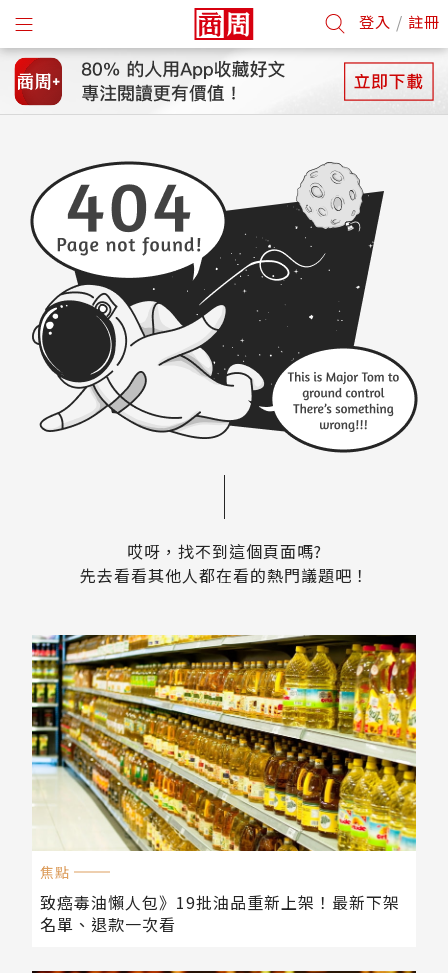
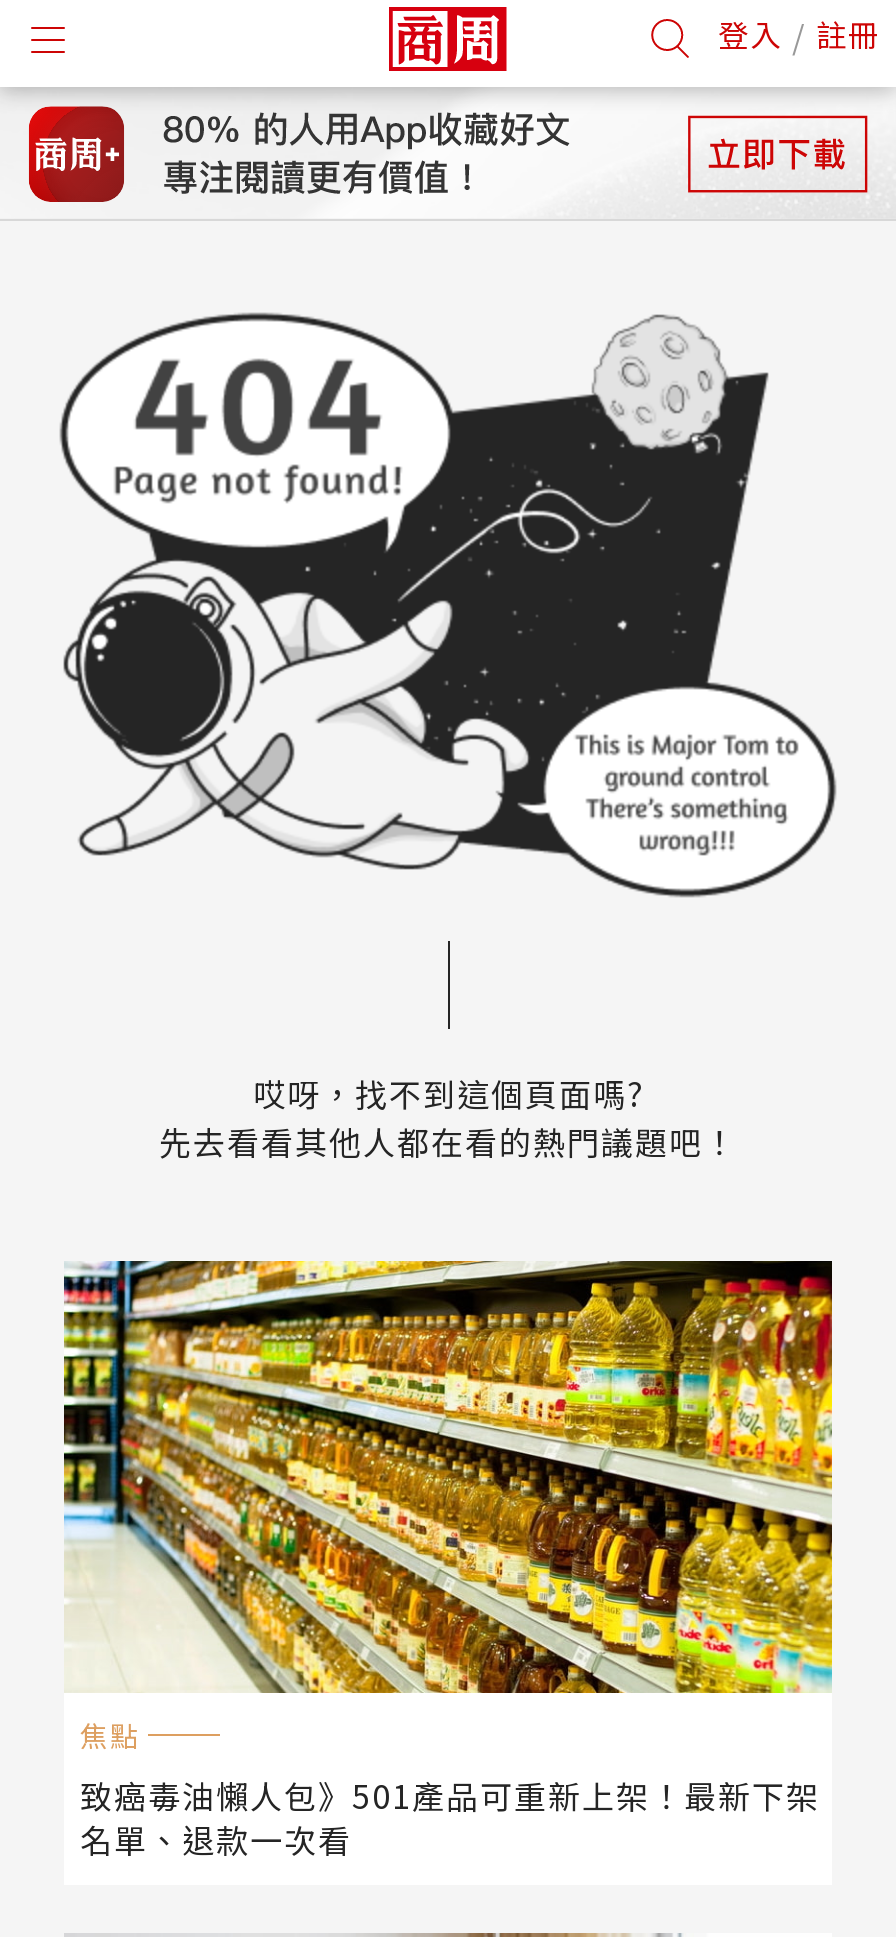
- 致癌毒油懶人包》19批油品重新上架！最新下架
+ 致癌毒油懶人包》501產品可重新上架！最新下架
